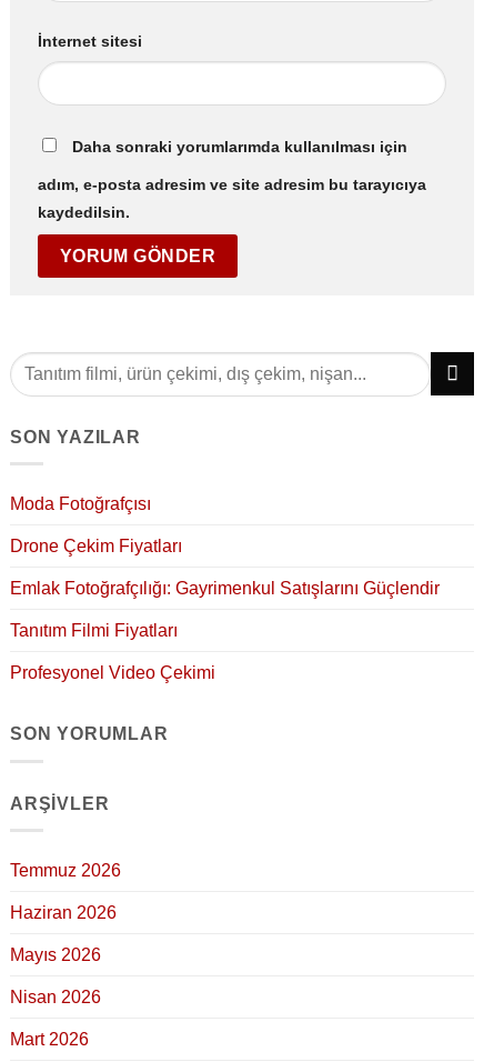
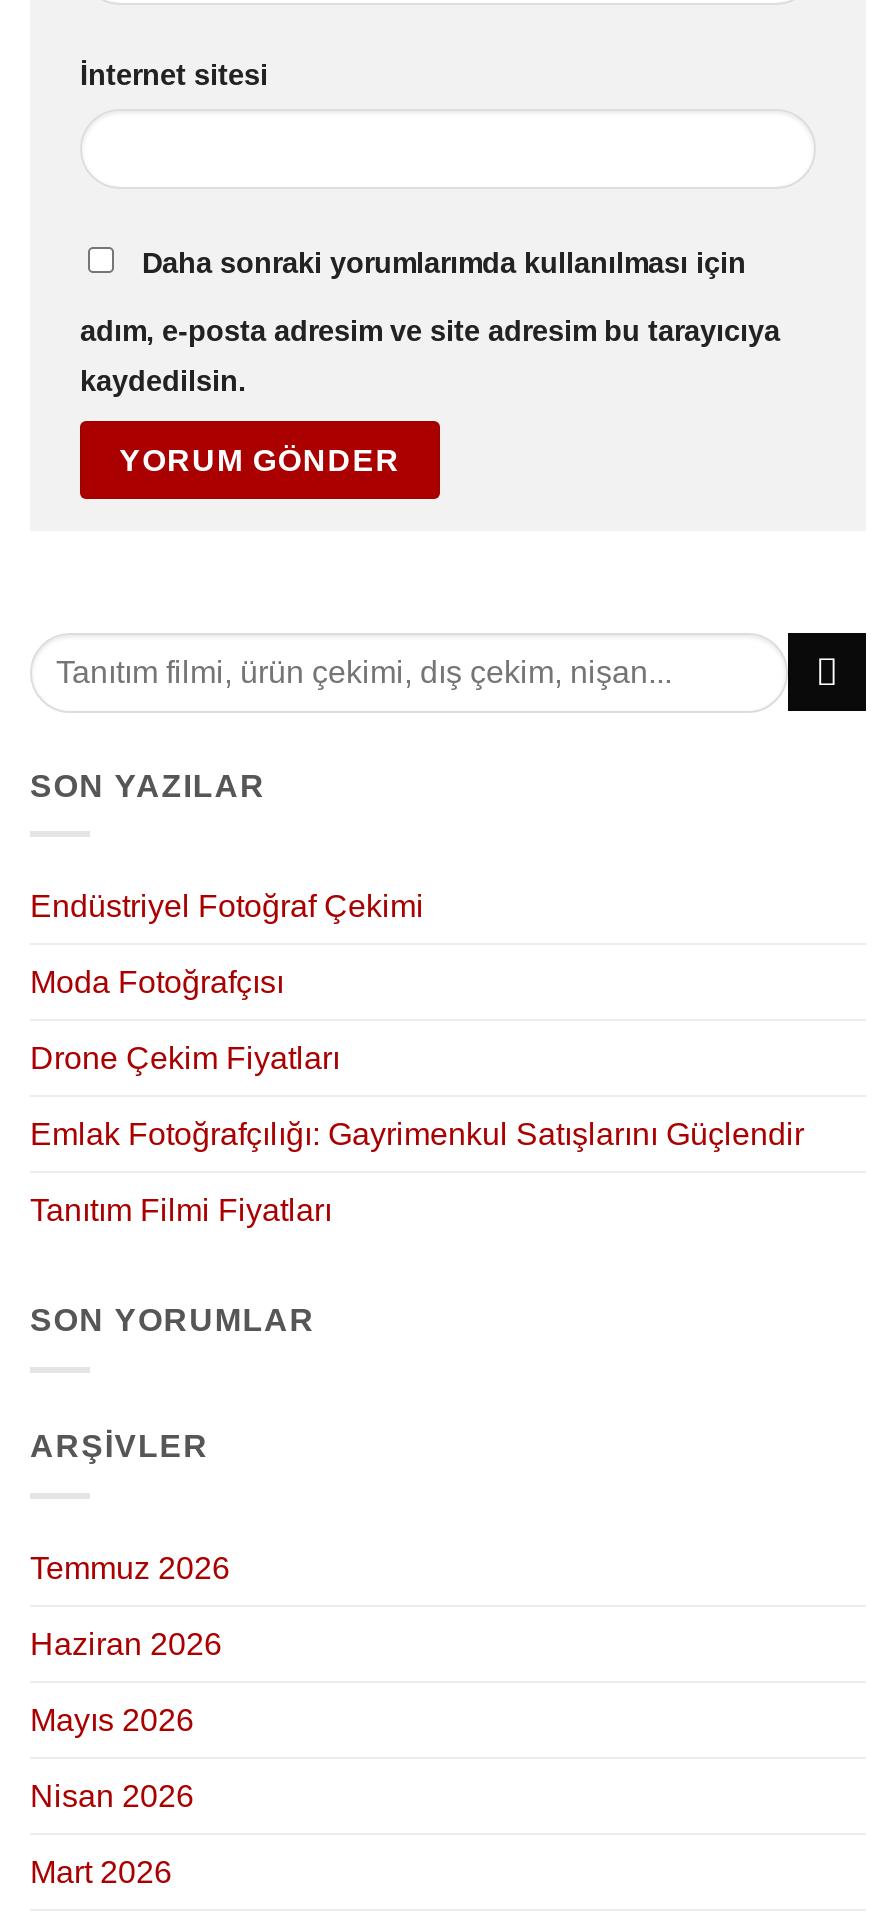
+ Endüstriyel Fotoğraf Çekimi

moved down: Moda Fotoğrafçısı | Drone Çekim Fiyatları | Emlak Fotoğrafçılığı: Gayrimenkul Satışlarını Güçlendir | Tanıtım Filmi Fiyatları

- Profesyonel Video Çekimi
